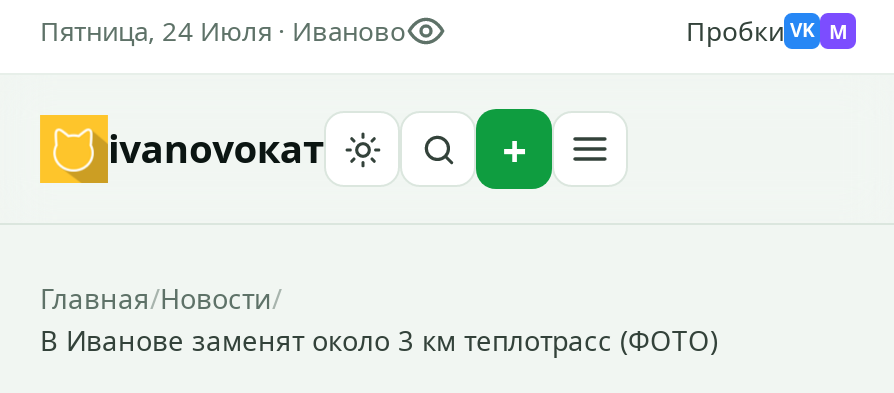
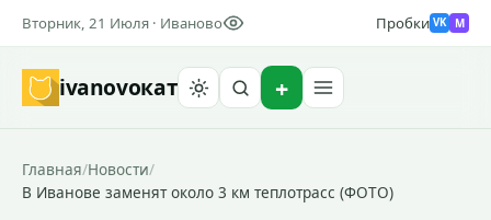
- Пятница, 24 Июля · Иваново
+ Вторник, 21 Июля · Иваново
